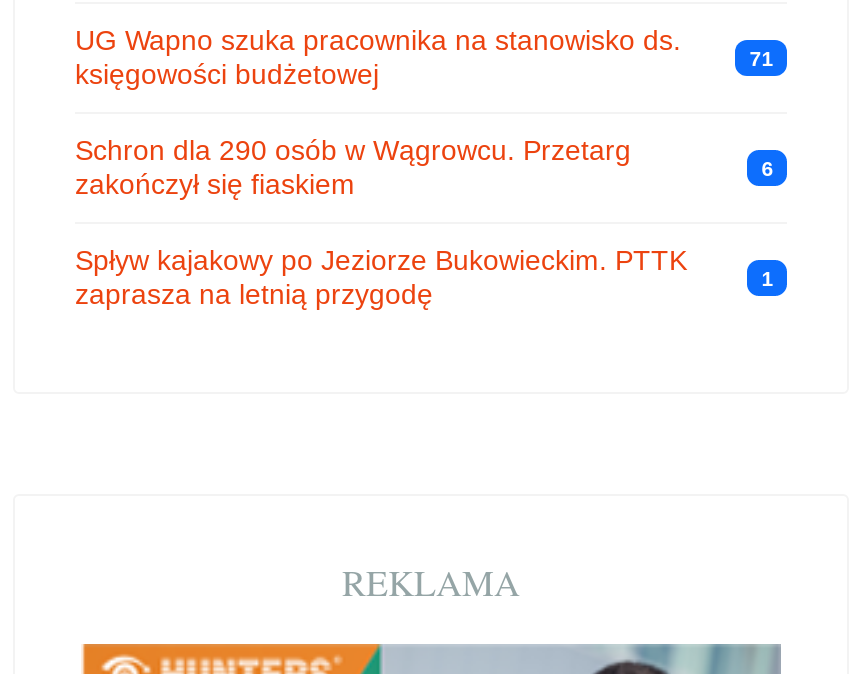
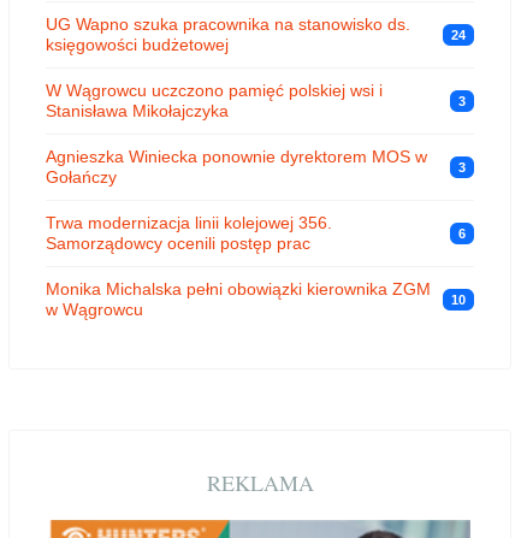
- 71
- Schron dla 290 osób w Wągrowcu. Przetarg
- zakończył się fiaskiem
+ 24
+ W Wągrowcu uczczono pamięć polskiej wsi i
+ Stanisława Mikołajczyka
+ 3
+ Agnieszka Winiecka ponownie dyrektorem MOS w
+ Gołańczy
+ 3
+ Trwa modernizacja linii kolejowej 356.
+ Samorządowcy ocenili postęp prac

- Spływ kajakowy po Jeziorze Bukowieckim. PTTK
- zaprasza na letnią przygodę
- 1
+ Monika Michalska pełni obowiązki kierownika ZGM
+ w Wągrowcu
+ 10
